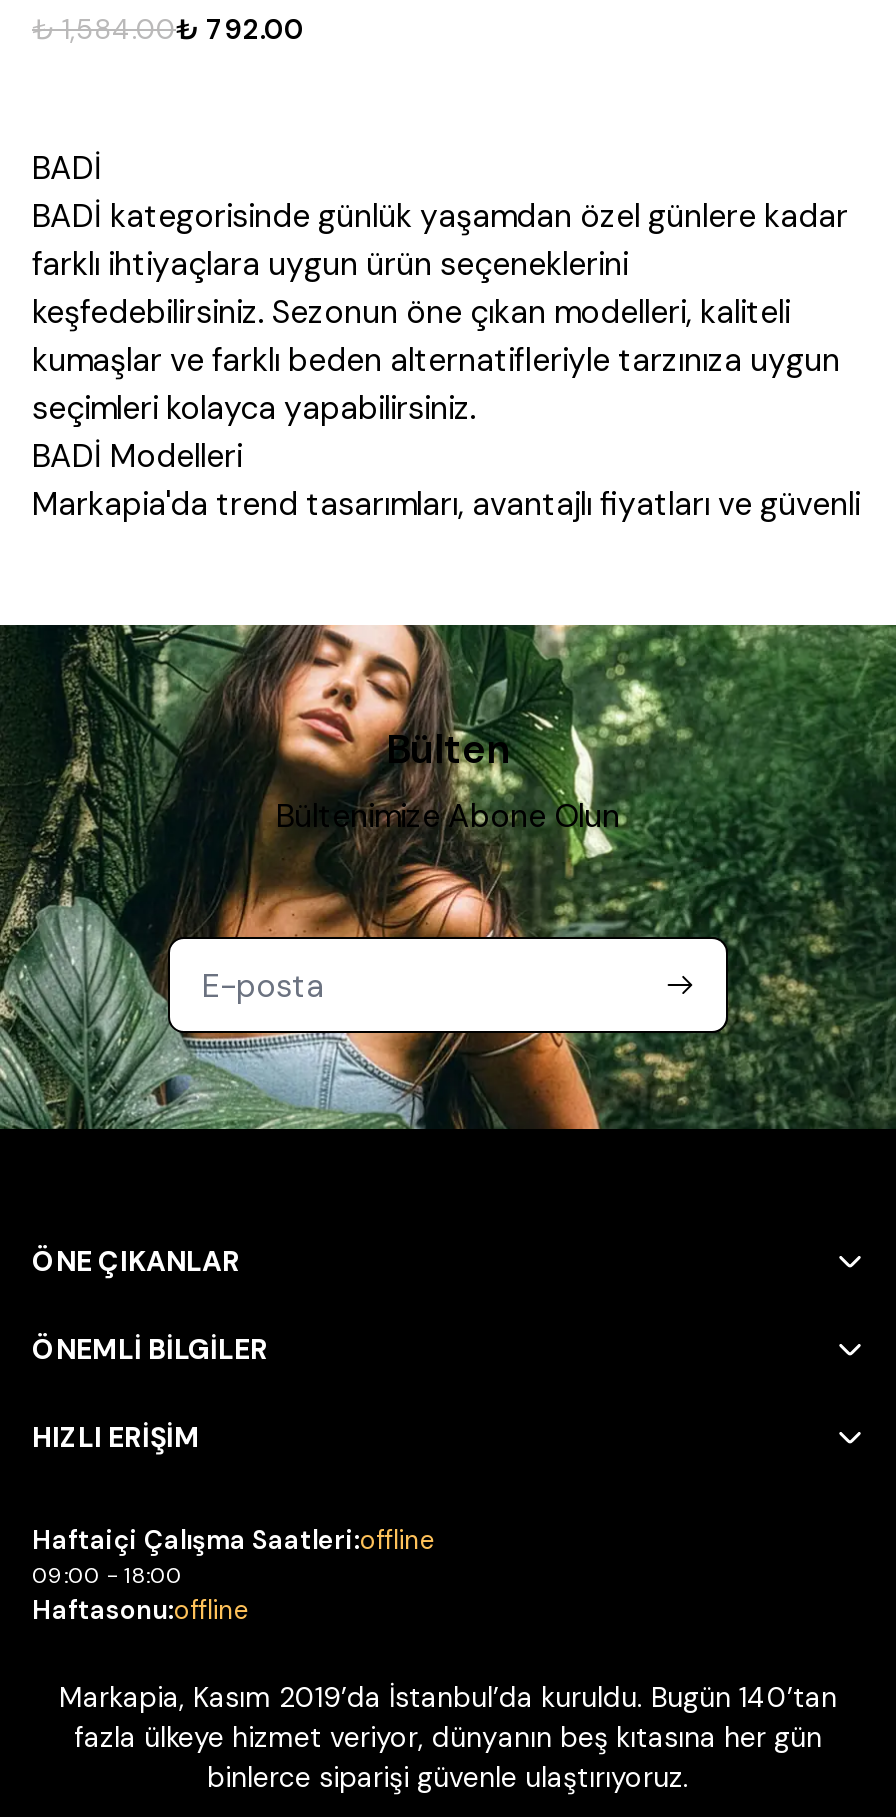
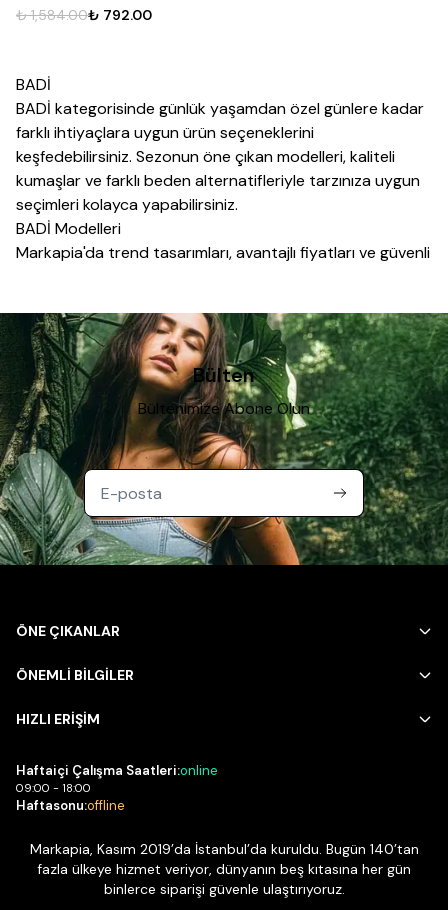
- Haftaiçi Çalışma Saatleri:offline
+ Haftaiçi Çalışma Saatleri:online
